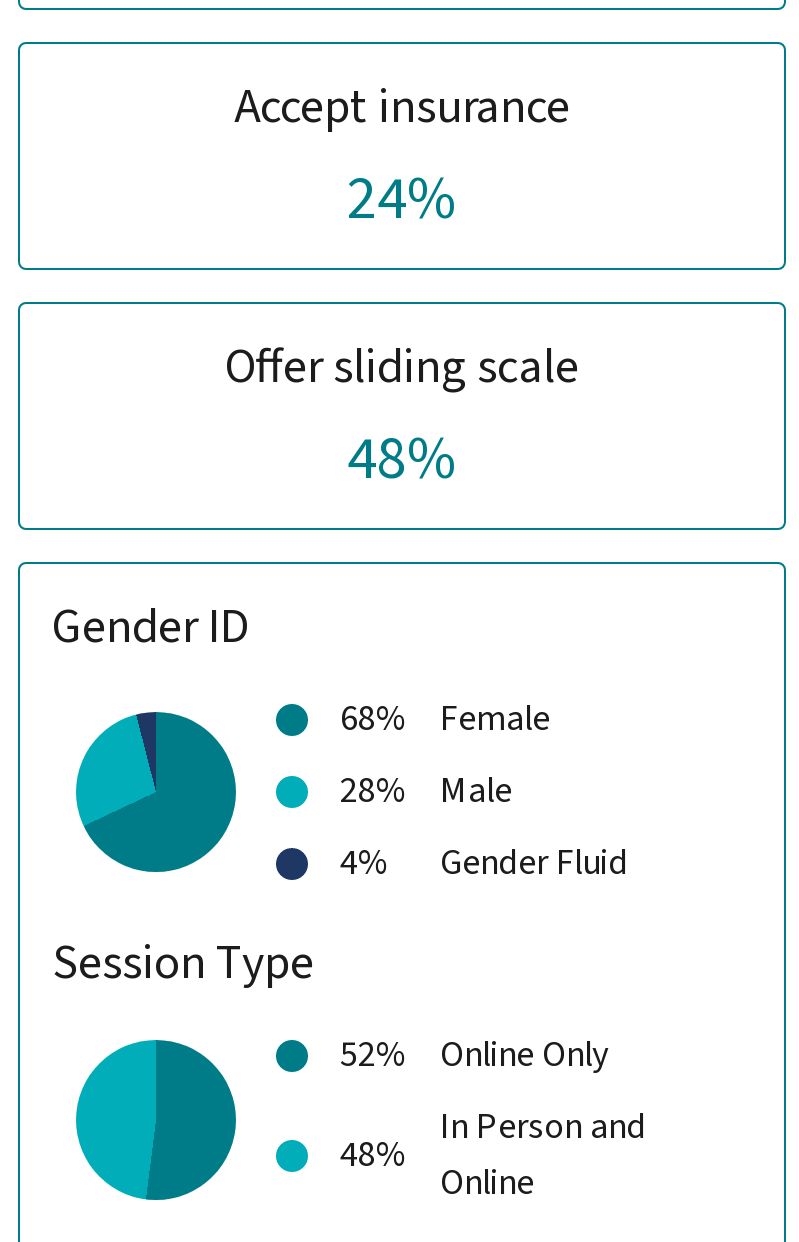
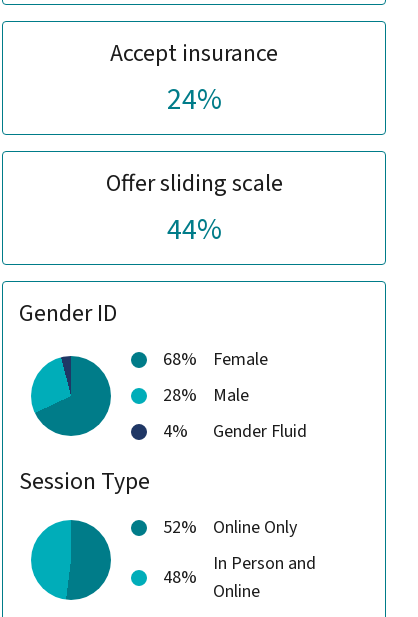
- 48%
+ 44%
